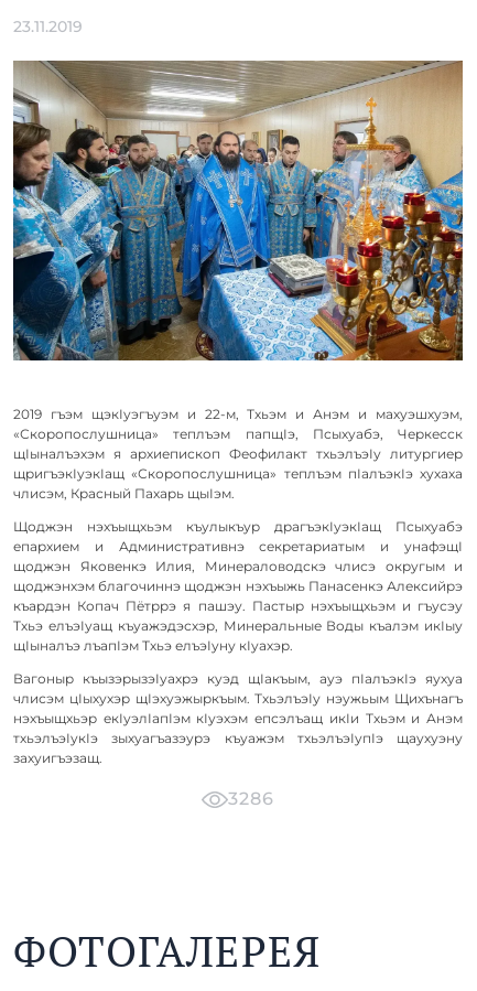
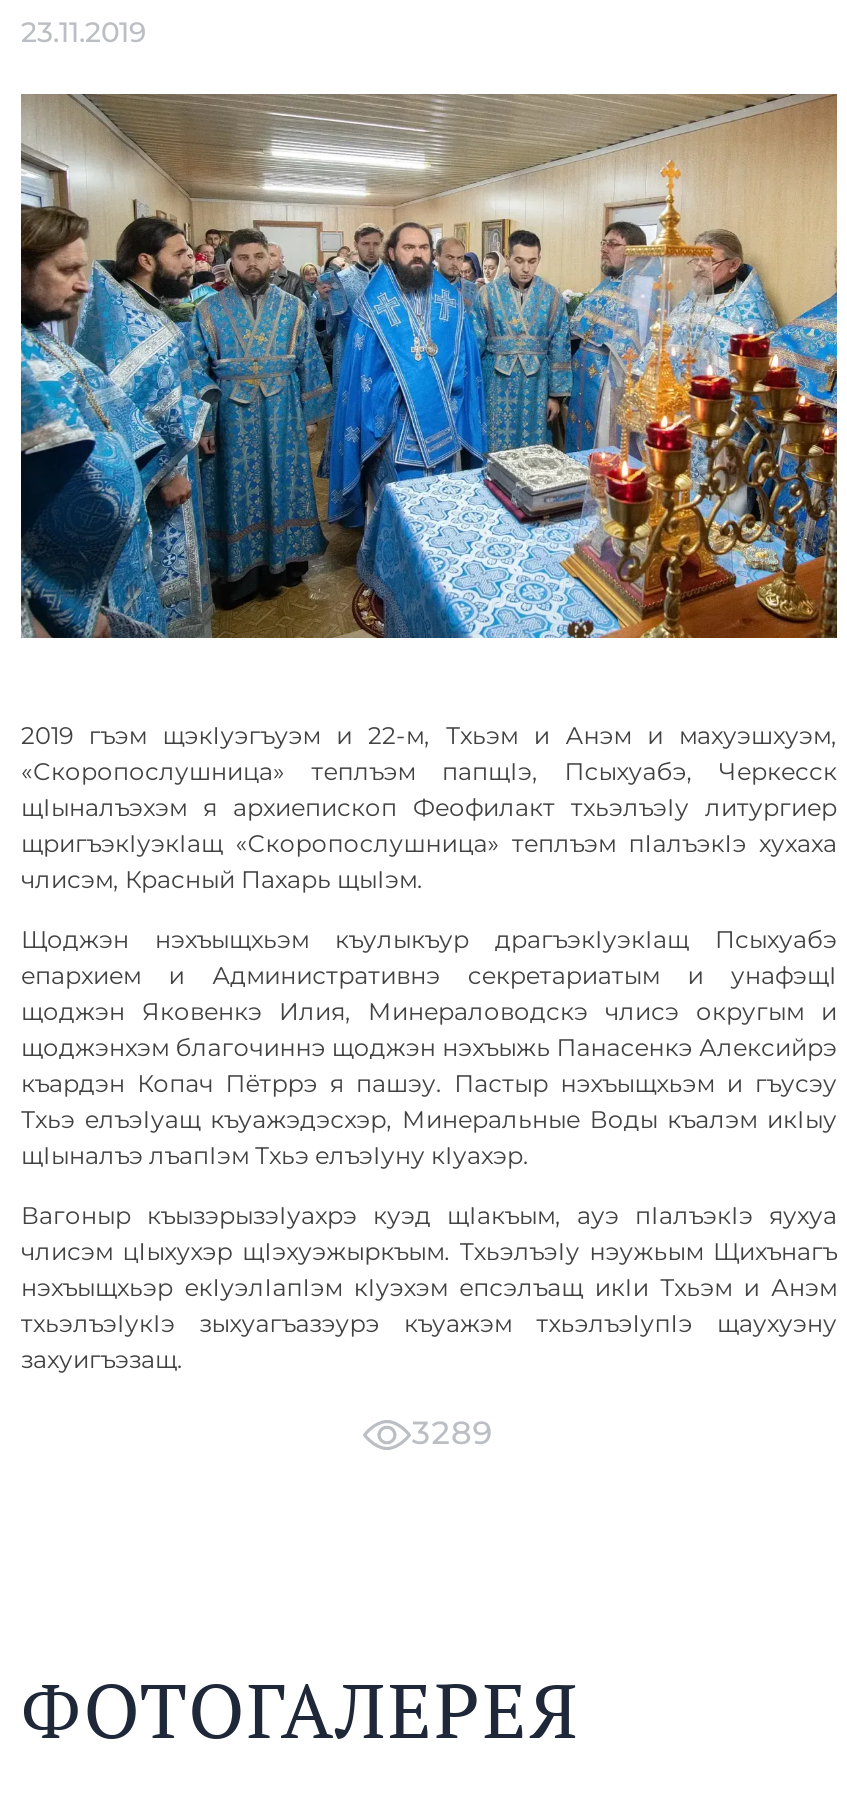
- 3286
+ 3289
